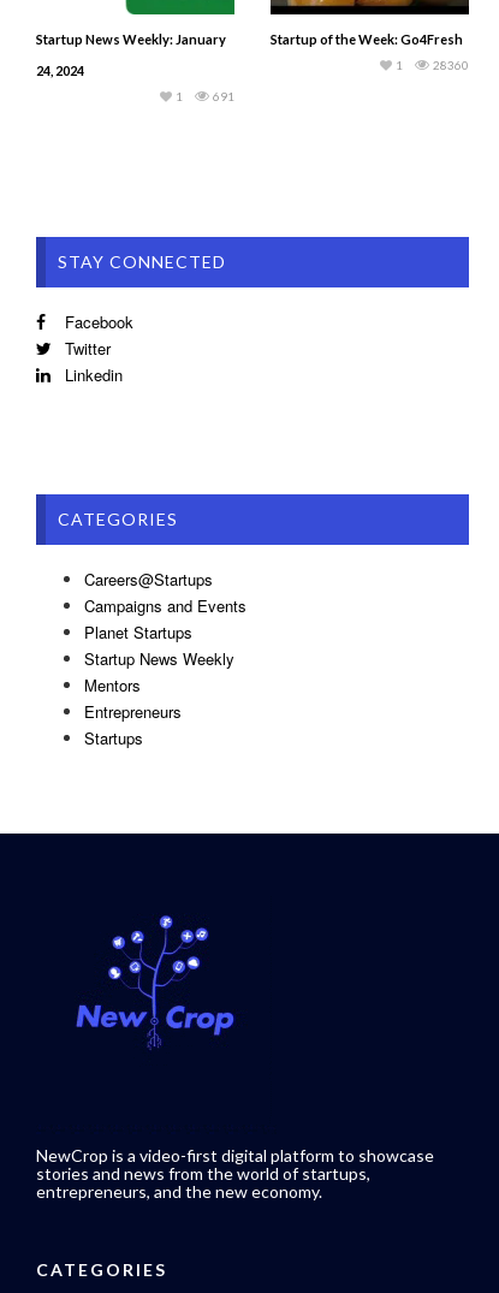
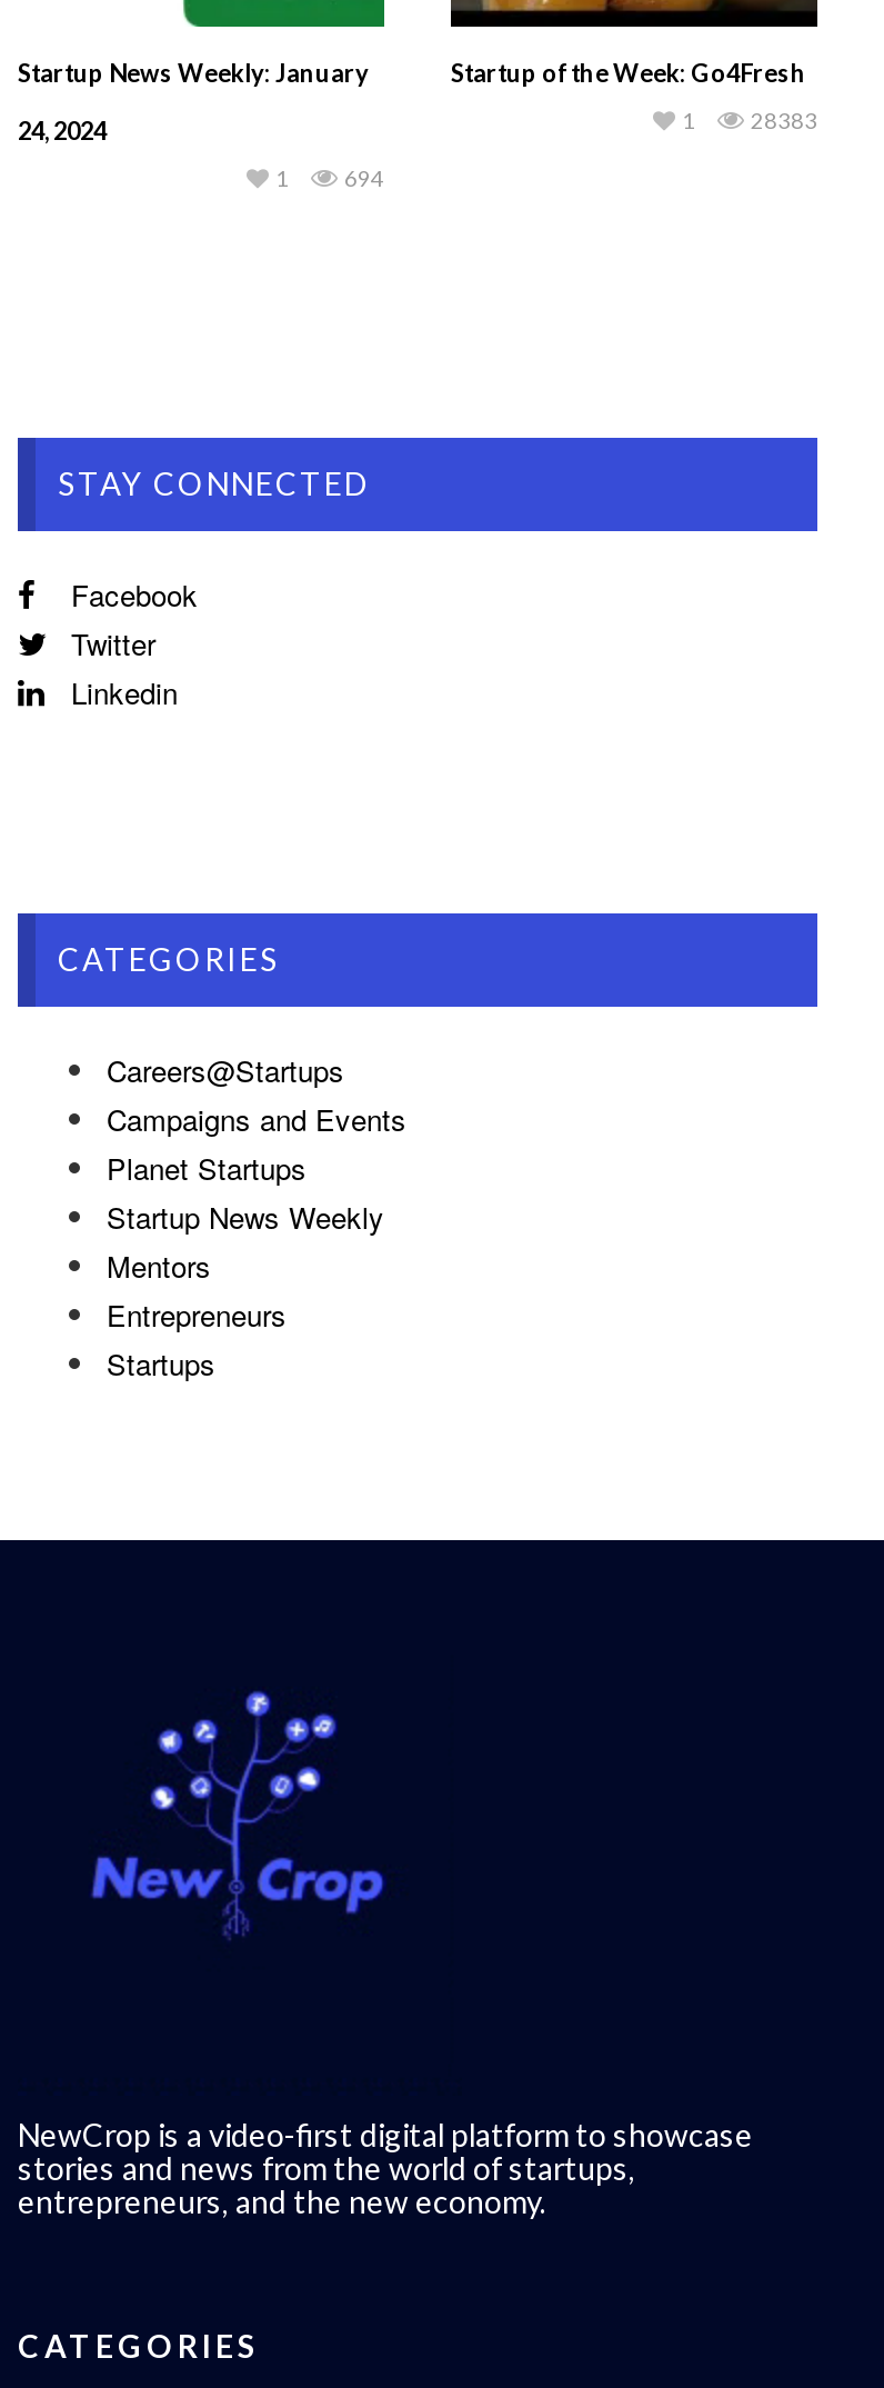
- 28360
+ 28383

- 691
+ 694
